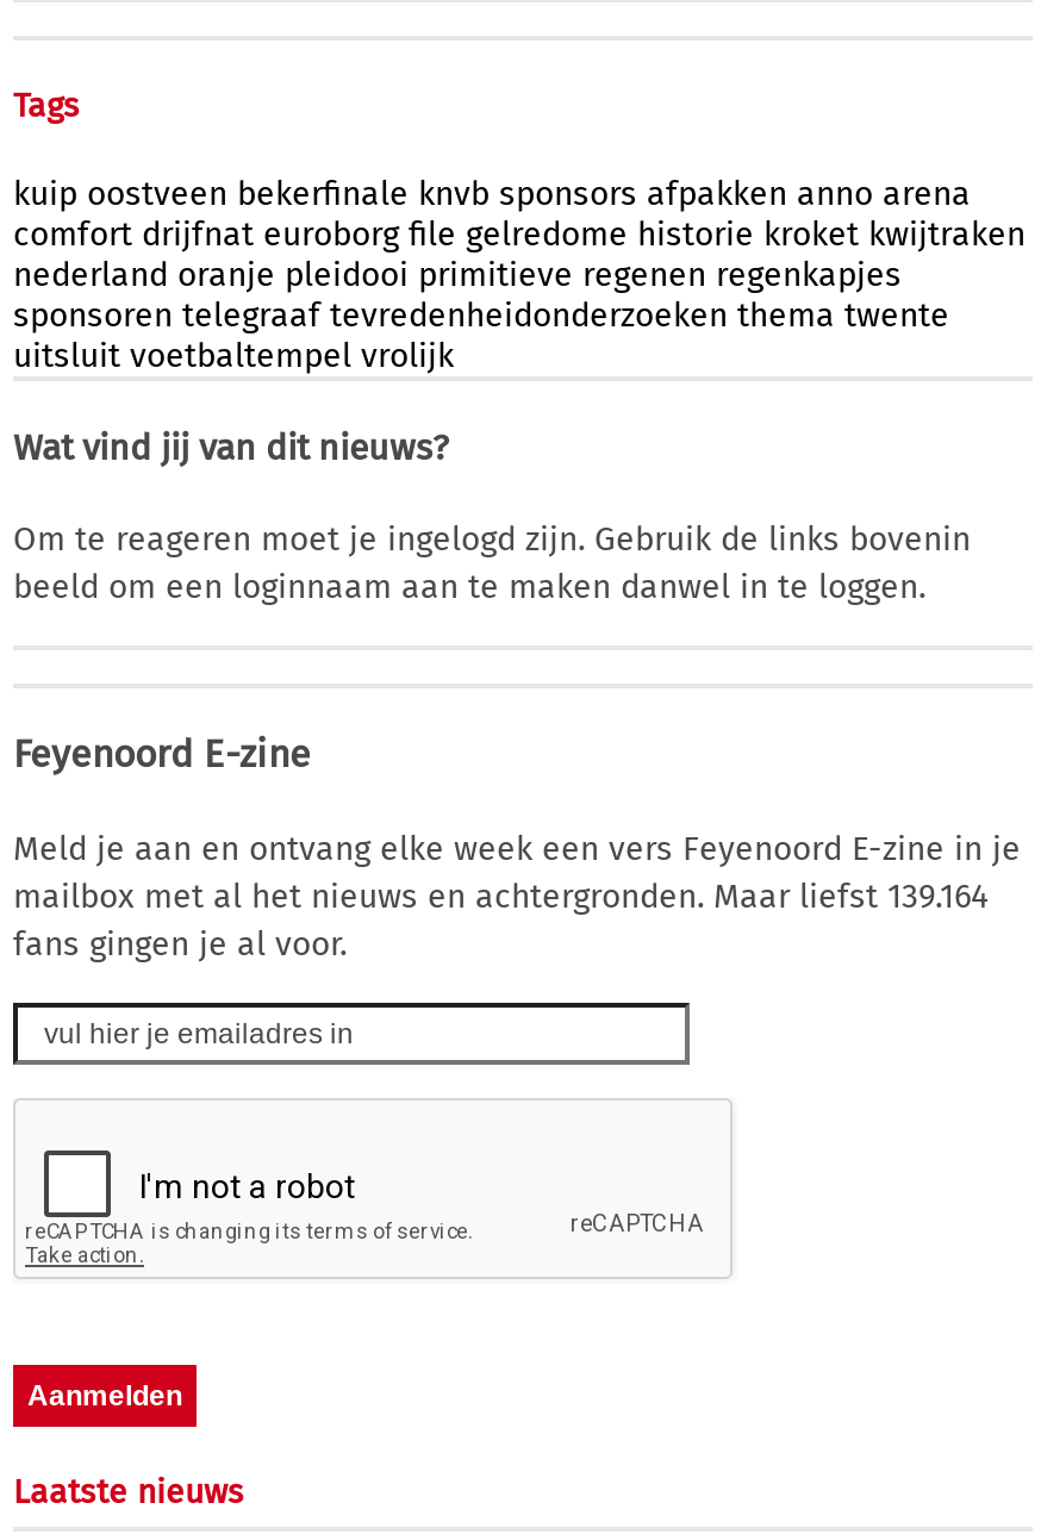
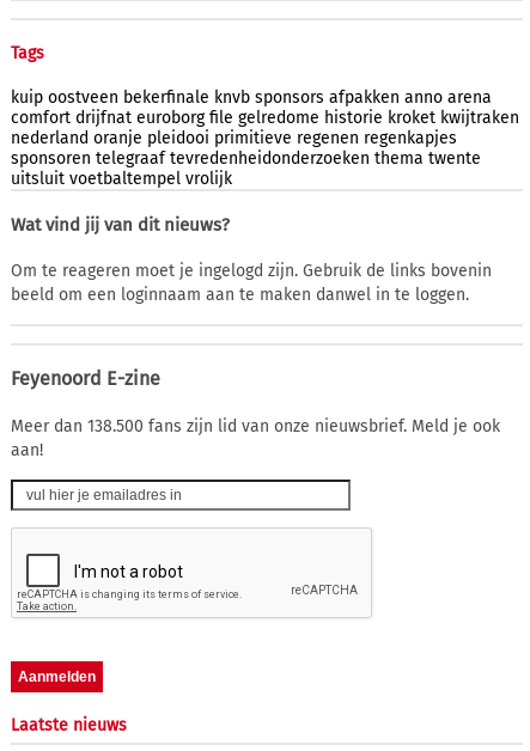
- Meld je aan en ontvang elke week een vers Feyenoord E-zine in je
- mailbox met al het nieuws en achtergronden. Maar liefst 139.164
- fans gingen je al voor.
+ Meer dan 138.500 fans zijn lid van onze nieuwsbrief. Meld je ook
+ aan!
